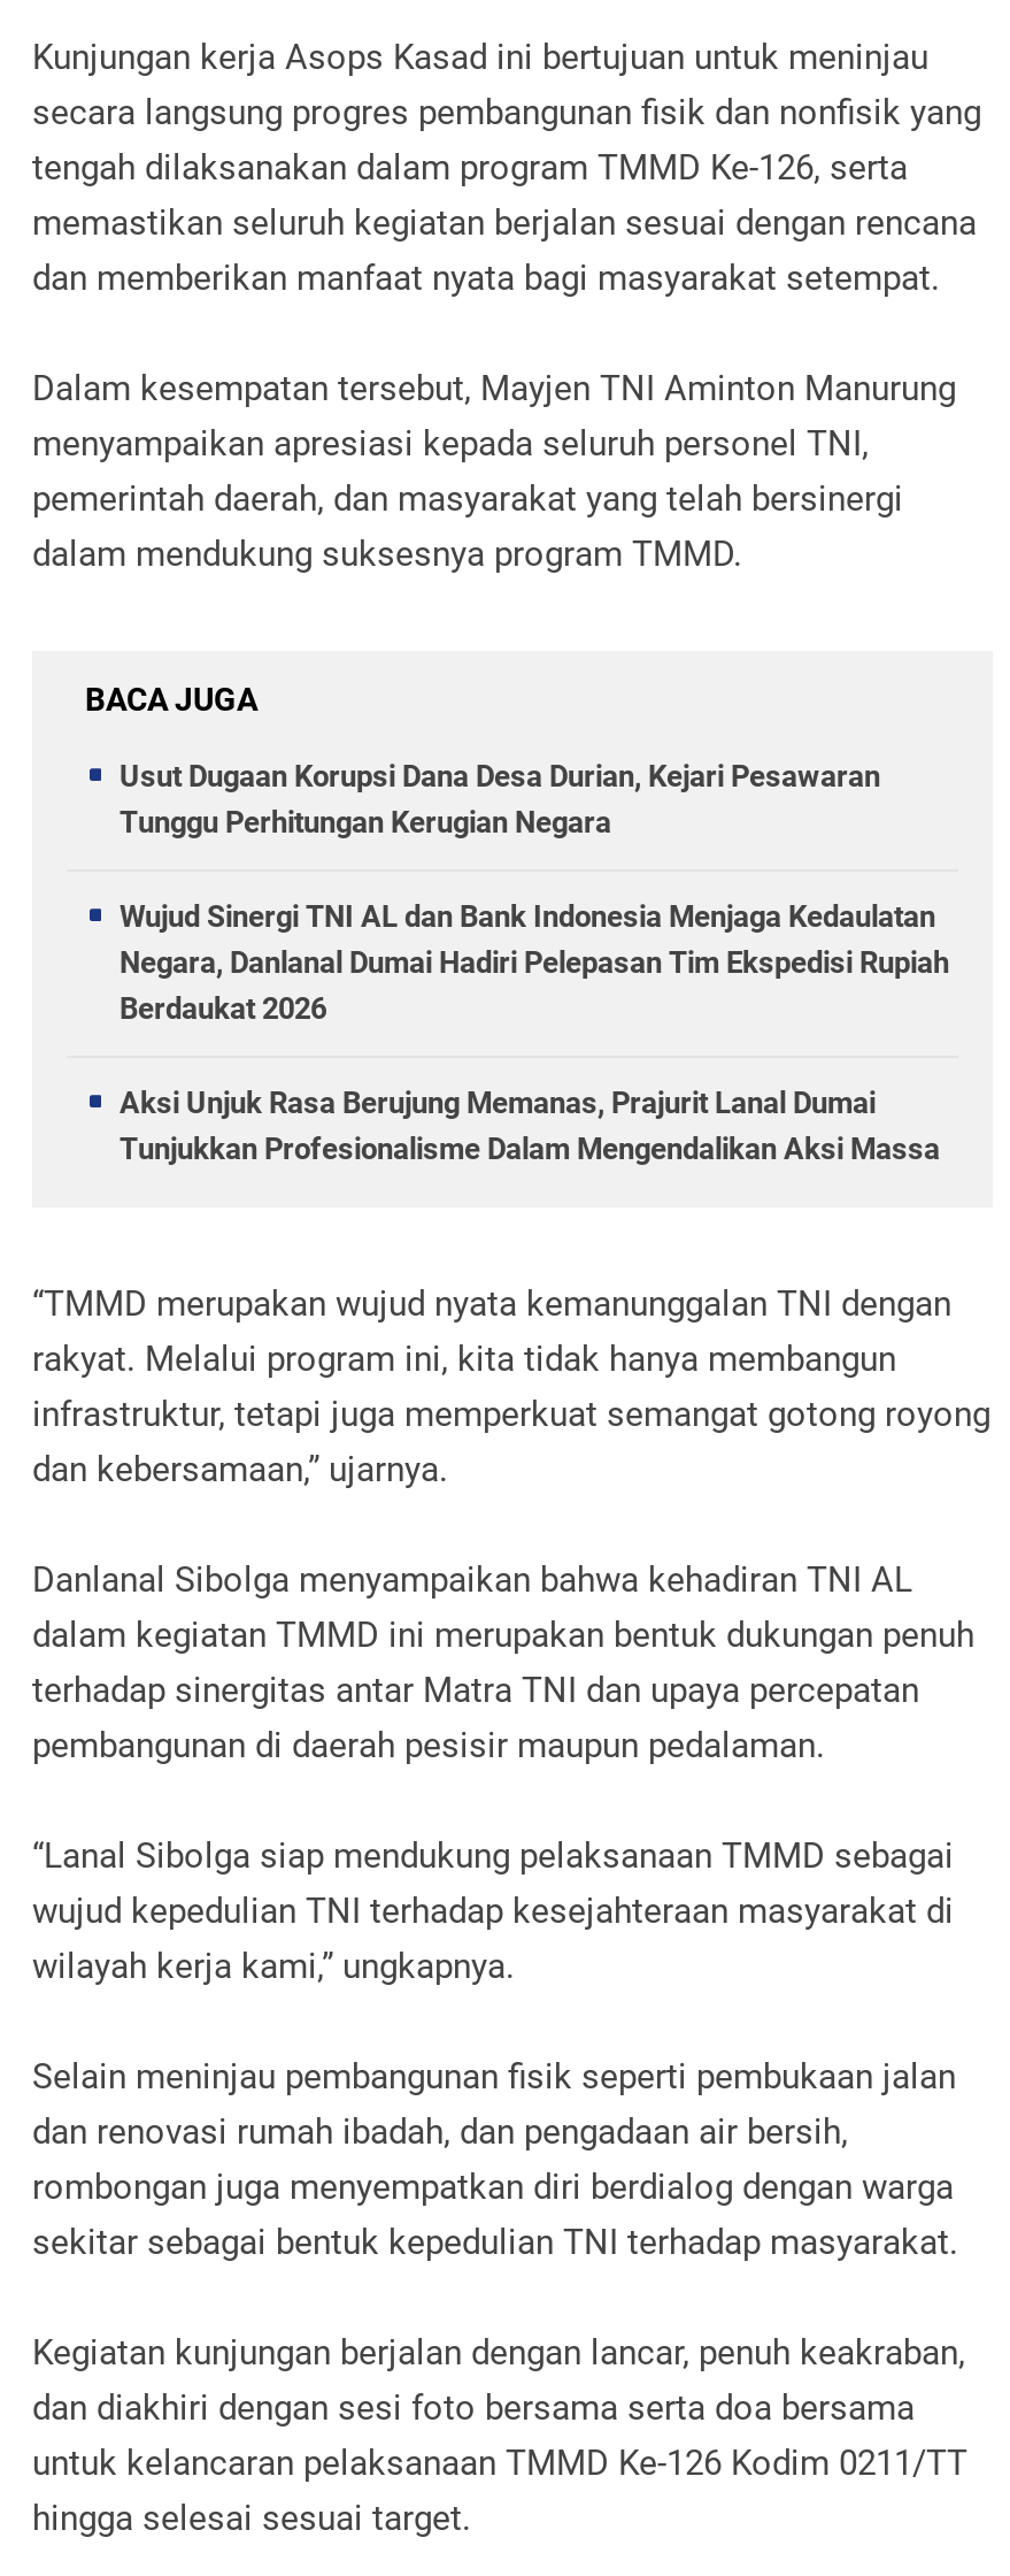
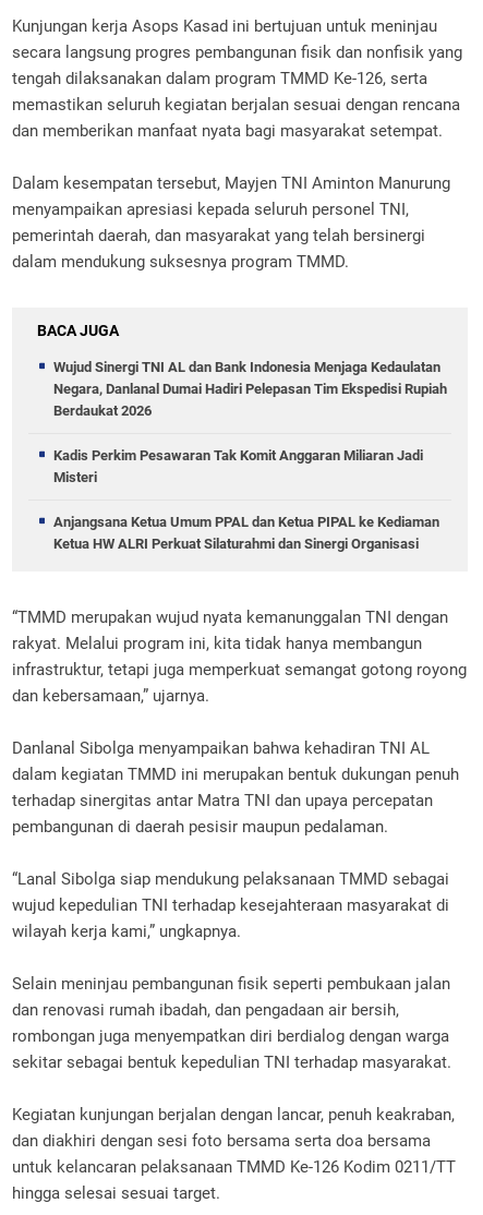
- Usut Dugaan Korupsi Dana Desa Durian, Kejari Pesawaran
- Tunggu Perhitungan Kerugian Negara

moved up: Wujud Sinergi TNI AL dan Bank Indonesia Menjaga Kedaulatan | Negara, Danlanal Dumai Hadiri Pelepasan Tim Ekspedisi Rupiah | Berdaukat 2026

- Aksi Unjuk Rasa Berujung Memanas, Prajurit Lanal Dumai
- Tunjukkan Profesionalisme Dalam Mengendalikan Aksi Massa
+ Kadis Perkim Pesawaran Tak Komit Anggaran Miliaran Jadi
+ Misteri
+ Anjangsana Ketua Umum PPAL dan Ketua PIPAL ke Kediaman
+ Ketua HW ALRI Perkuat Silaturahmi dan Sinergi Organisasi
